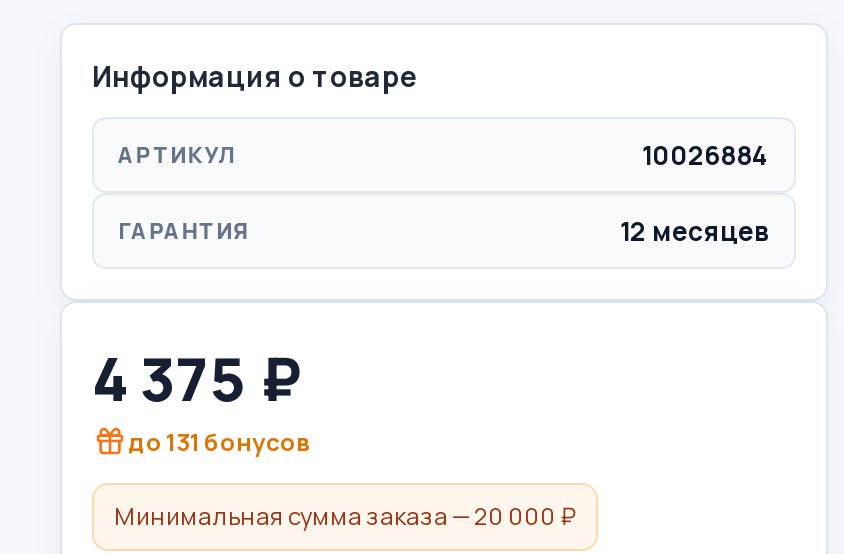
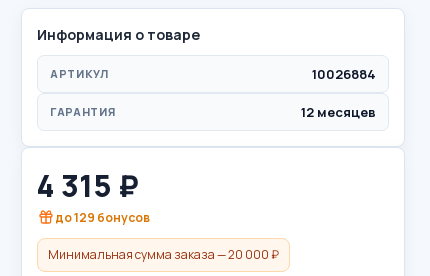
- 4 375 ₽
+ 4 315 ₽

- до 131 бонусов
+ до 129 бонусов
